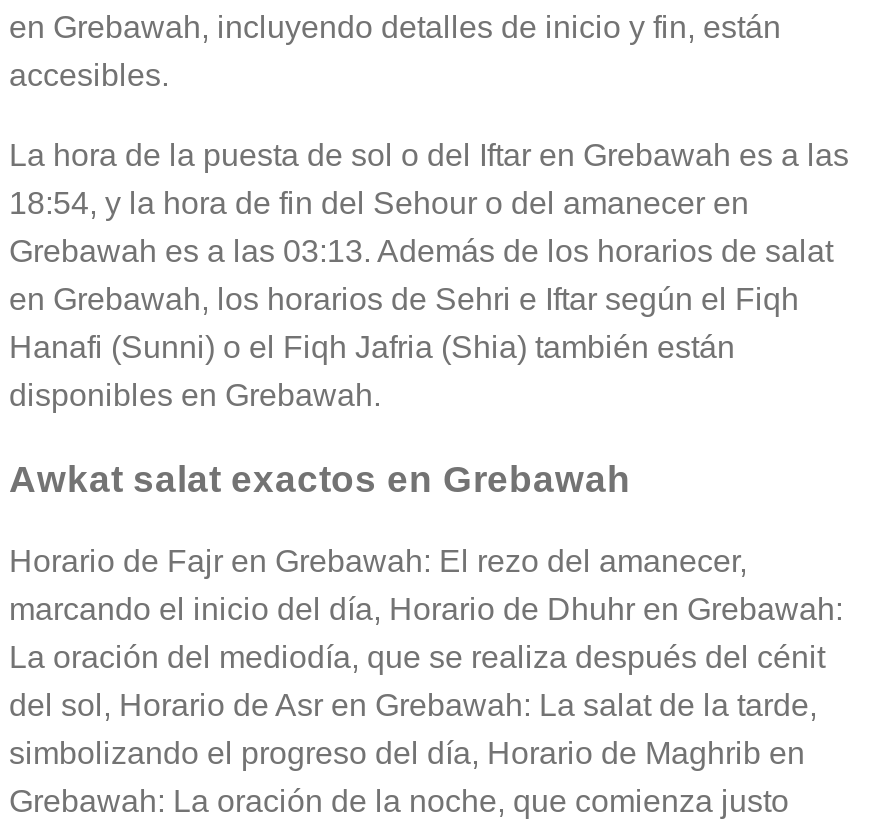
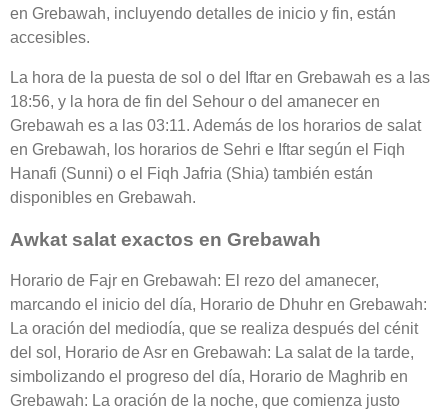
- 18:54, y la hora de fin del Sehour o del amanecer en
+ 18:56, y la hora de fin del Sehour o del amanecer en

- Grebawah es a las 03:13. Además de los horarios de salat
+ Grebawah es a las 03:11. Además de los horarios de salat
